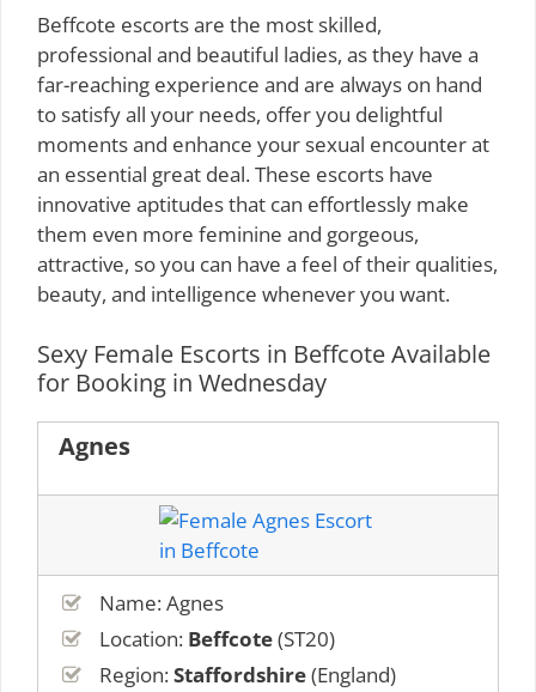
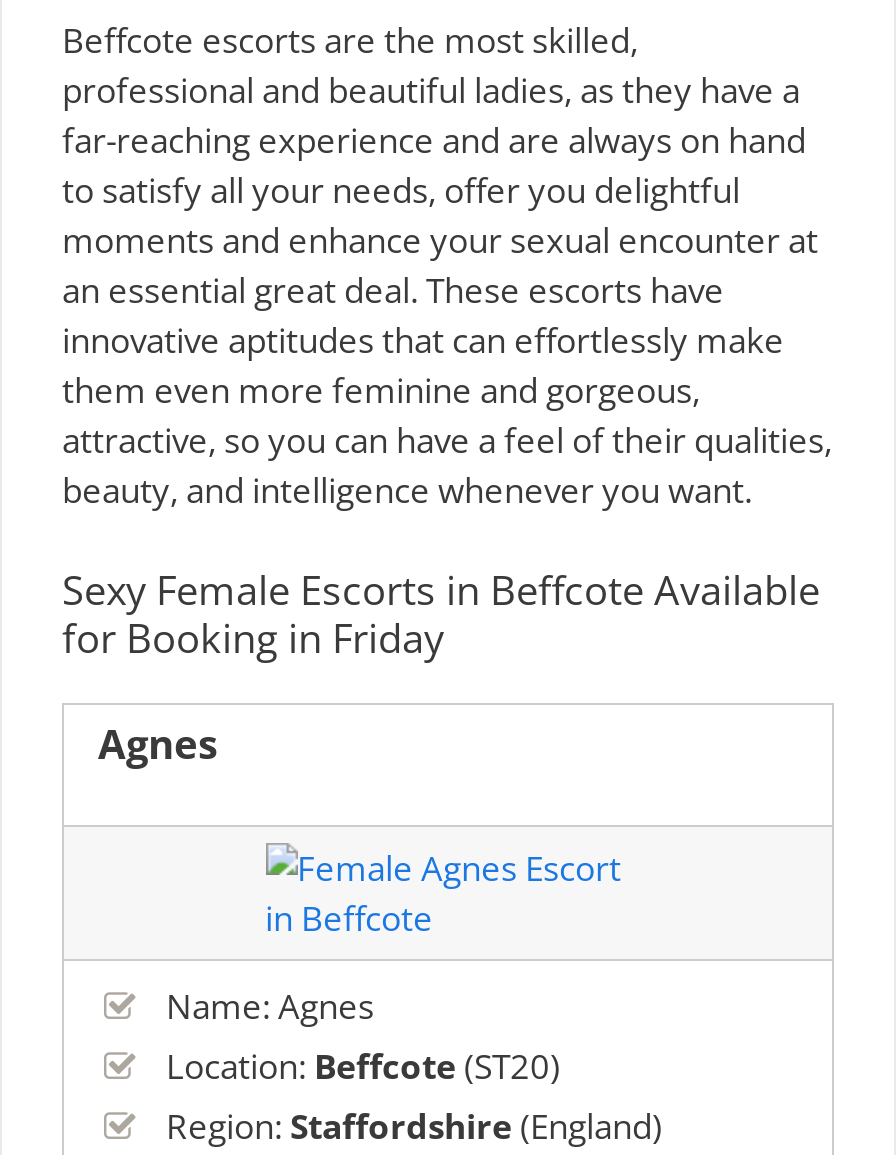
- for Booking in Wednesday
+ for Booking in Friday
